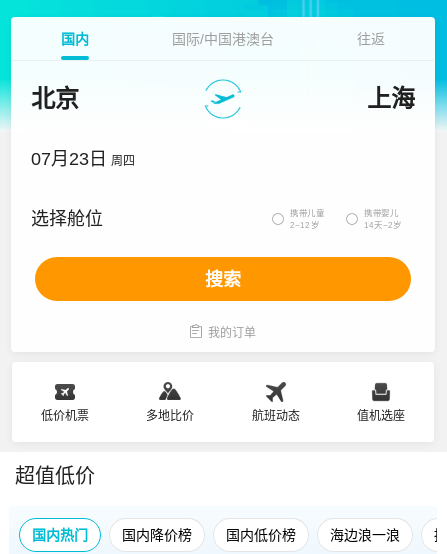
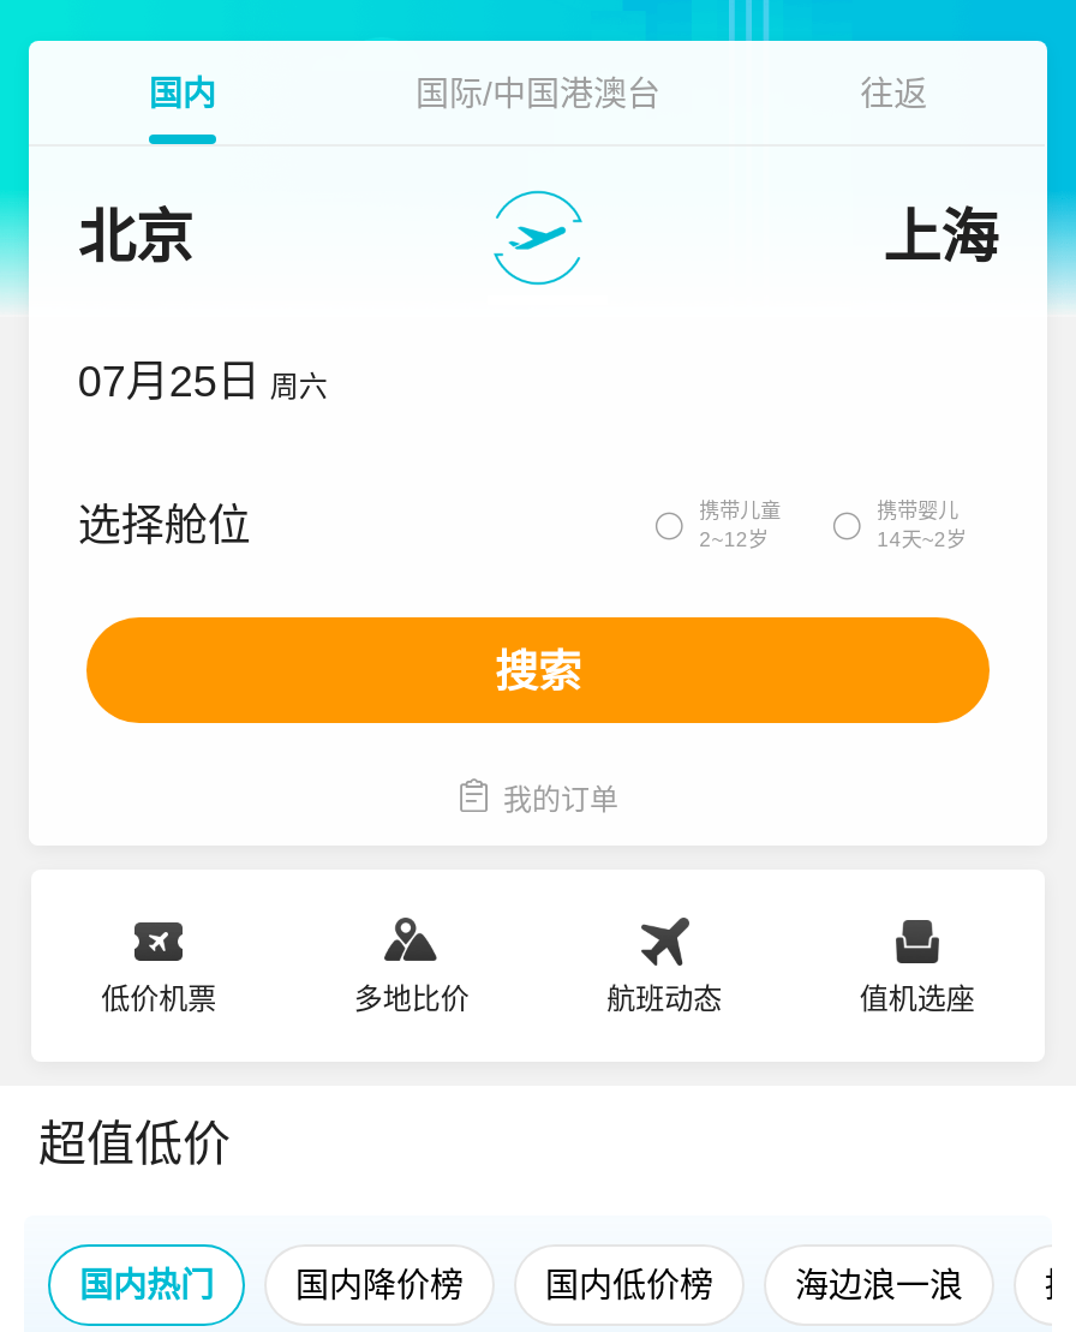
- 07月23日 周四
+ 07月25日 周六
